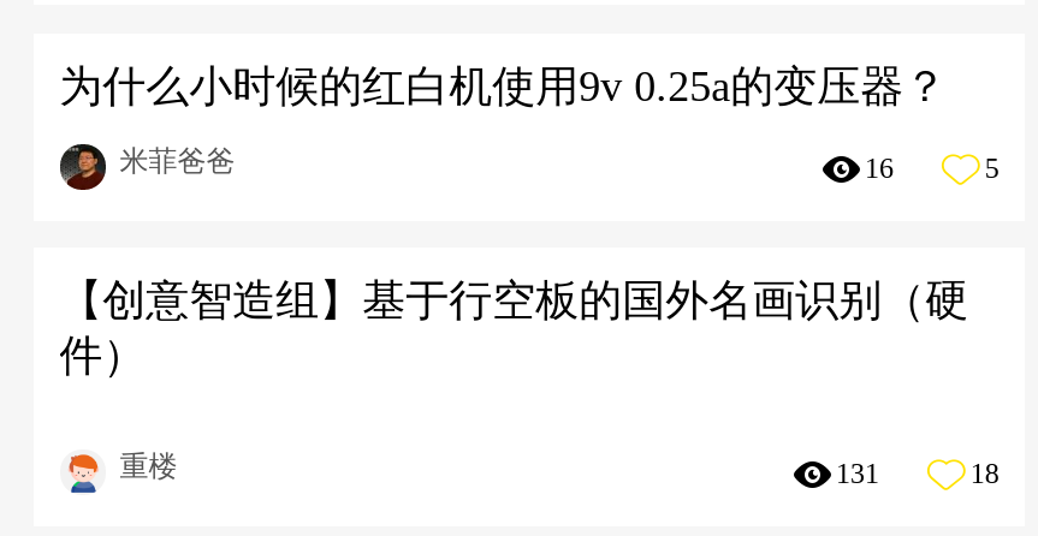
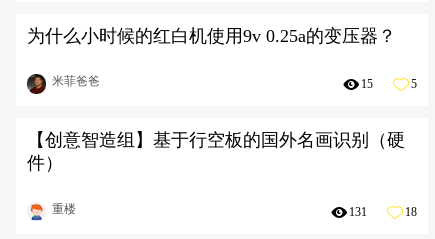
- 16
+ 15
